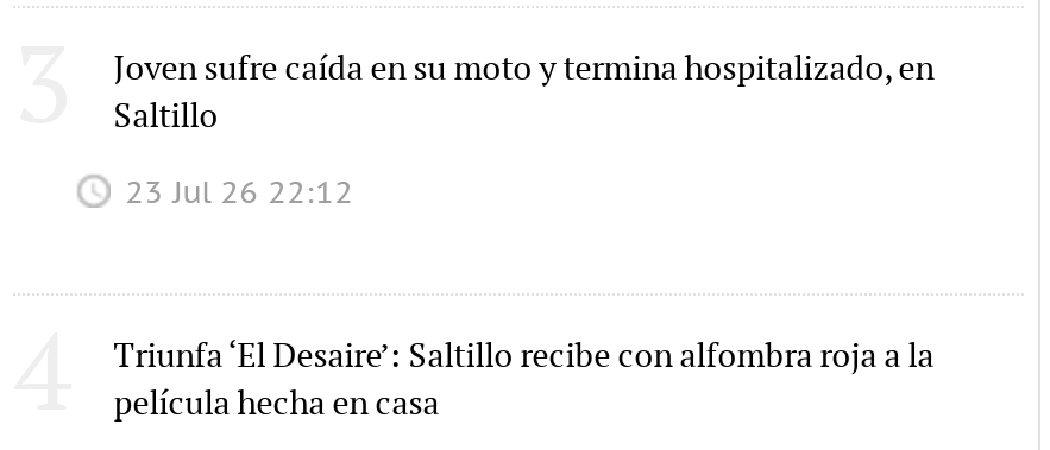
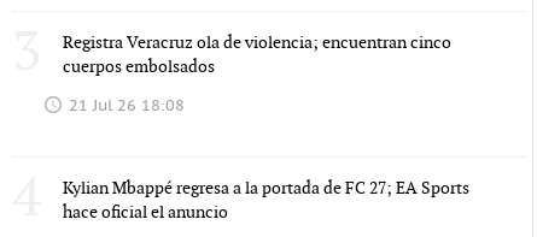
- Joven sufre caída en su moto y termina hospitalizado, en
- Saltillo
+ Registra Veracruz ola de violencia; encuentran cinco
+ cuerpos embolsados

- 23 Jul 26 22:12
+ 21 Jul 26 18:08

- Triunfa ‘El Desaire’: Saltillo recibe con alfombra roja a la
- película hecha en casa
+ Kylian Mbappé regresa a la portada de FC 27; EA Sports
+ hace oficial el anuncio
